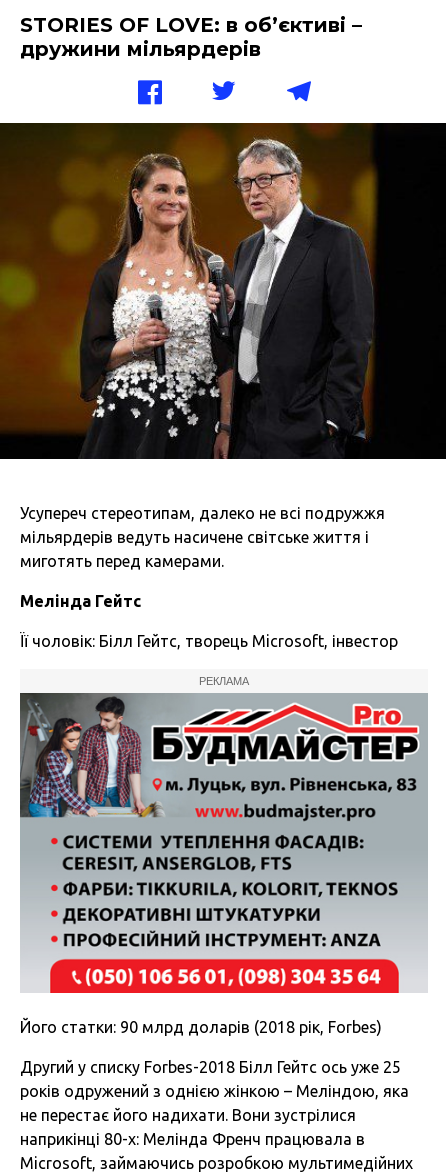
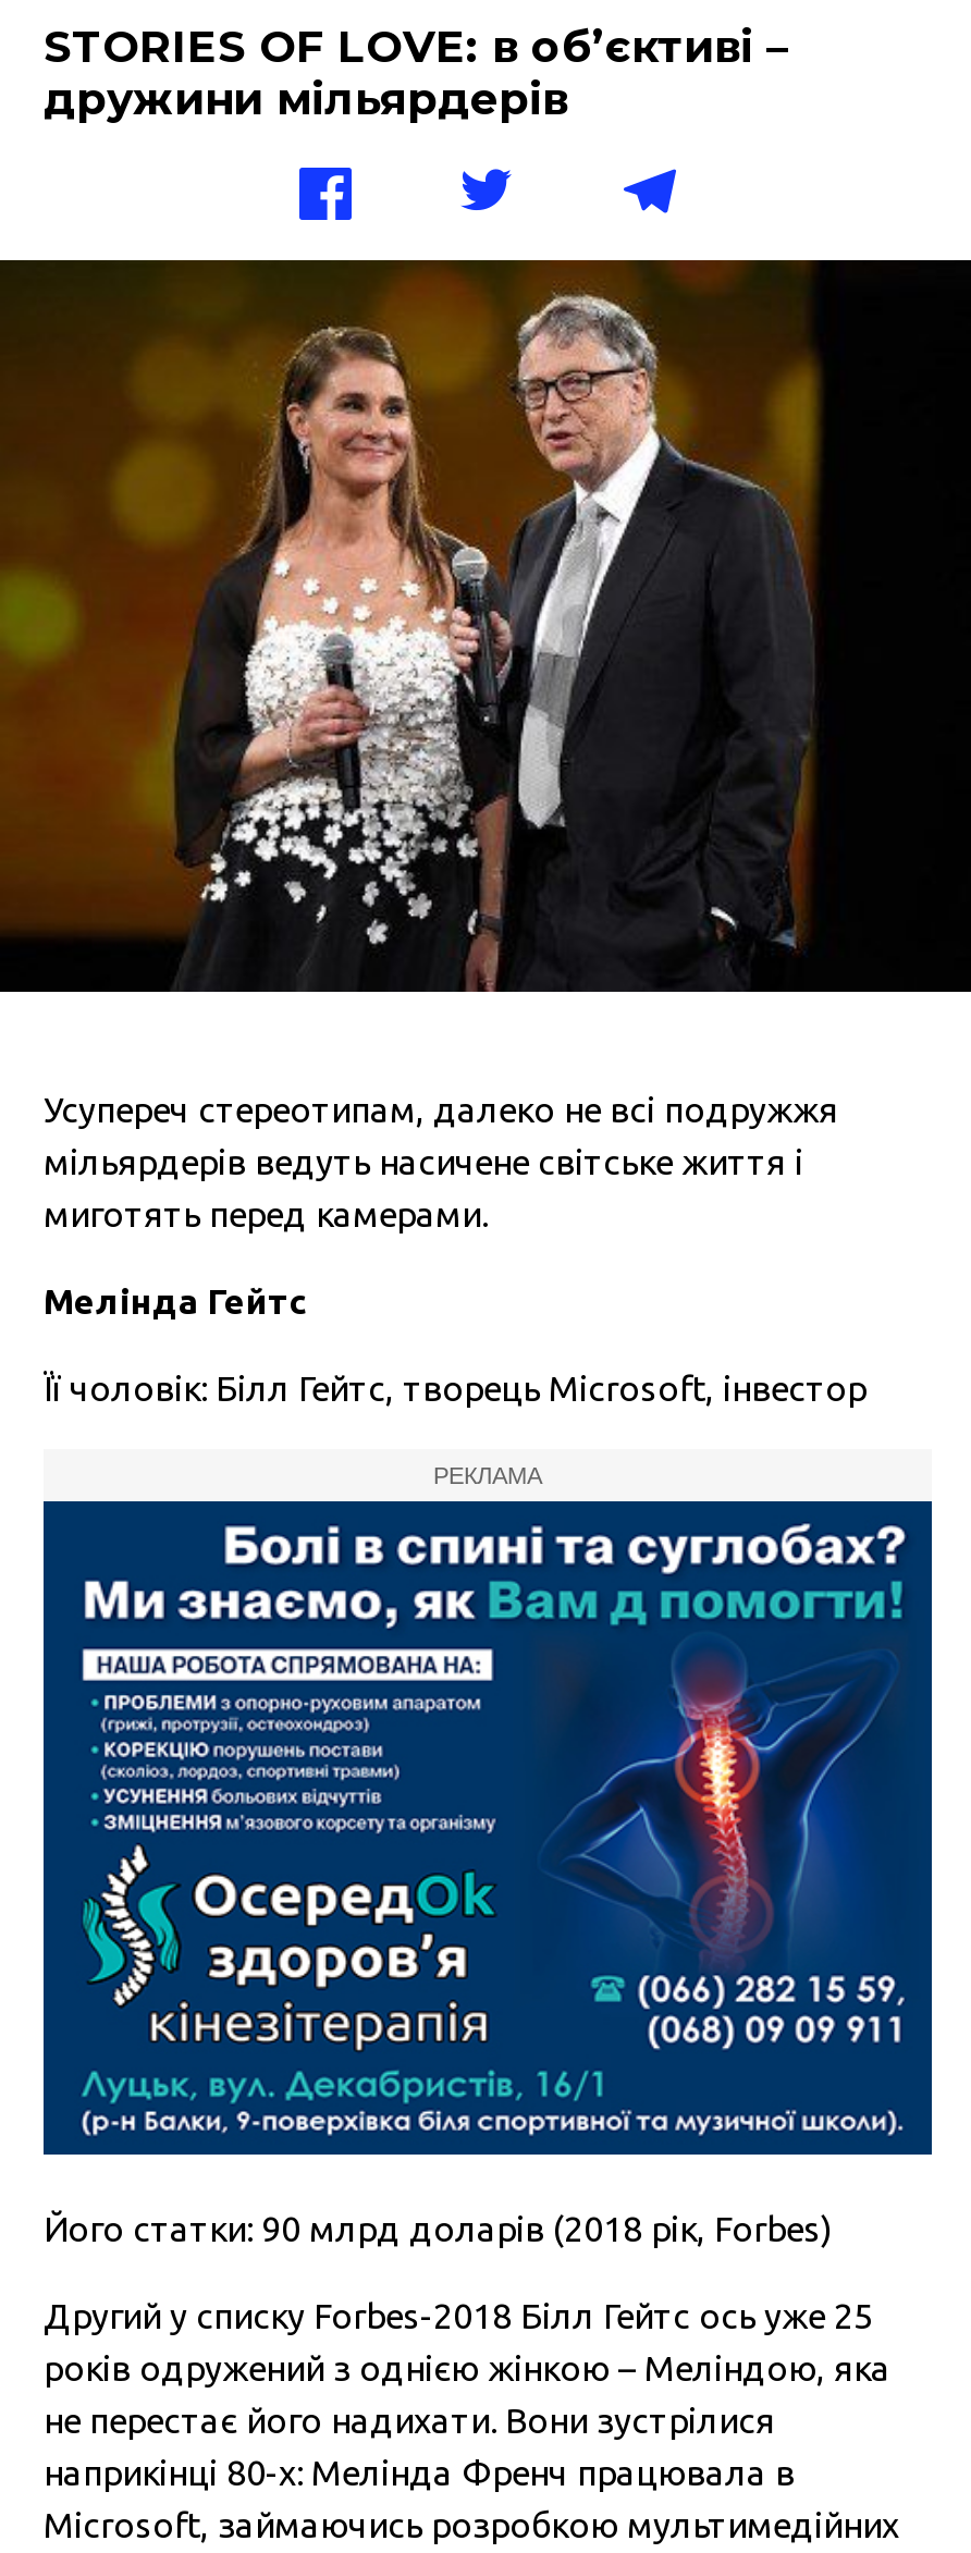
- [image]
+ [image]
